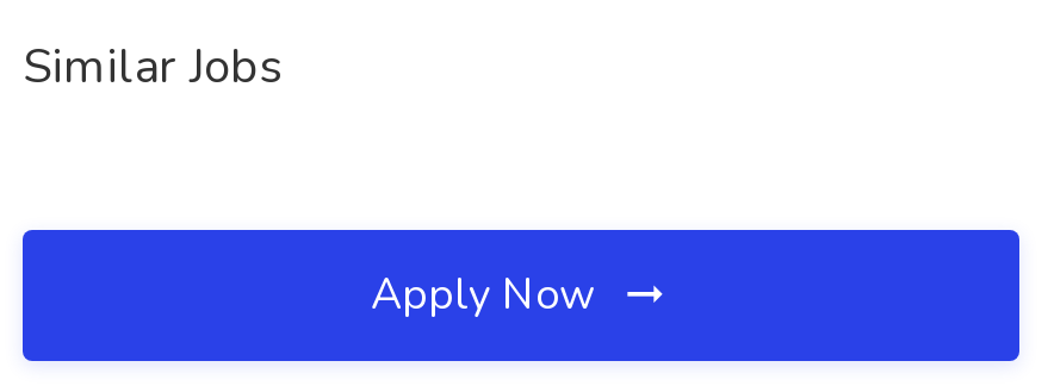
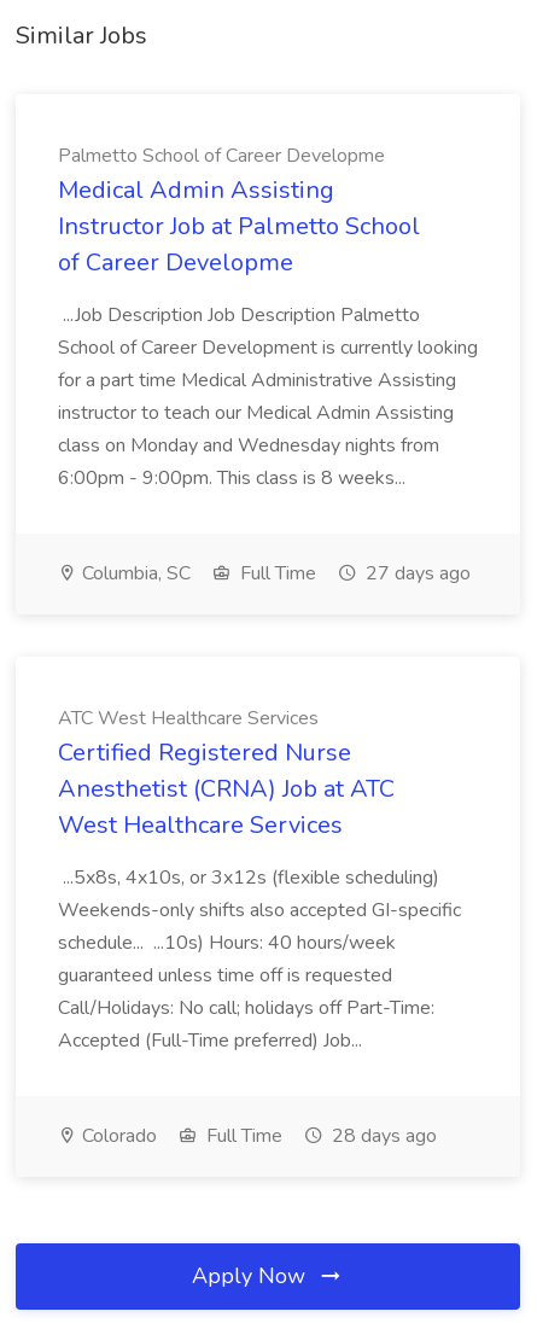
+ Palmetto School of Career Developme
+ Medical Admin Assisting
+ Instructor Job at Palmetto School
+ of Career Developme
+ ...Job Description Job Description Palmetto
+ School of Career Development is currently looking
+ for a part time Medical Administrative Assisting
+ instructor to teach our Medical Admin Assisting
+ class on Monday and Wednesday nights from
+ 6:00pm - 9:00pm. This class is 8 weeks...

+ ATC West Healthcare Services
+ Certified Registered Nurse
+ Anesthetist (CRNA) Job at ATC
+ West Healthcare Services
+ ...5x8s, 4x10s, or 3x12s (flexible scheduling)
+ Weekends-only shifts also accepted GI-specific
+ schedule... ...10s) Hours: 40 hours/week
+ guaranteed unless time off is requested
+ Call/Holidays: No call; holidays off Part-Time:
+ Accepted (Full-Time preferred) Job...

+ Columbia, SC
+ Full Time
+ 27 days ago

+ Colorado
+ Full Time
+ 28 days ago
